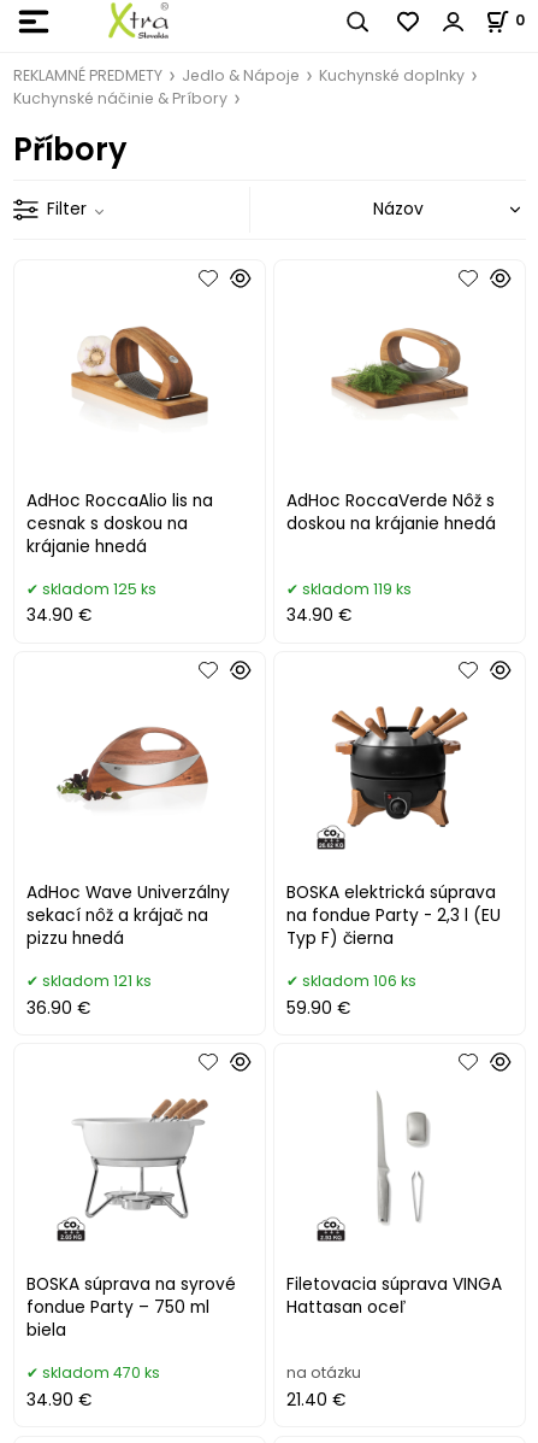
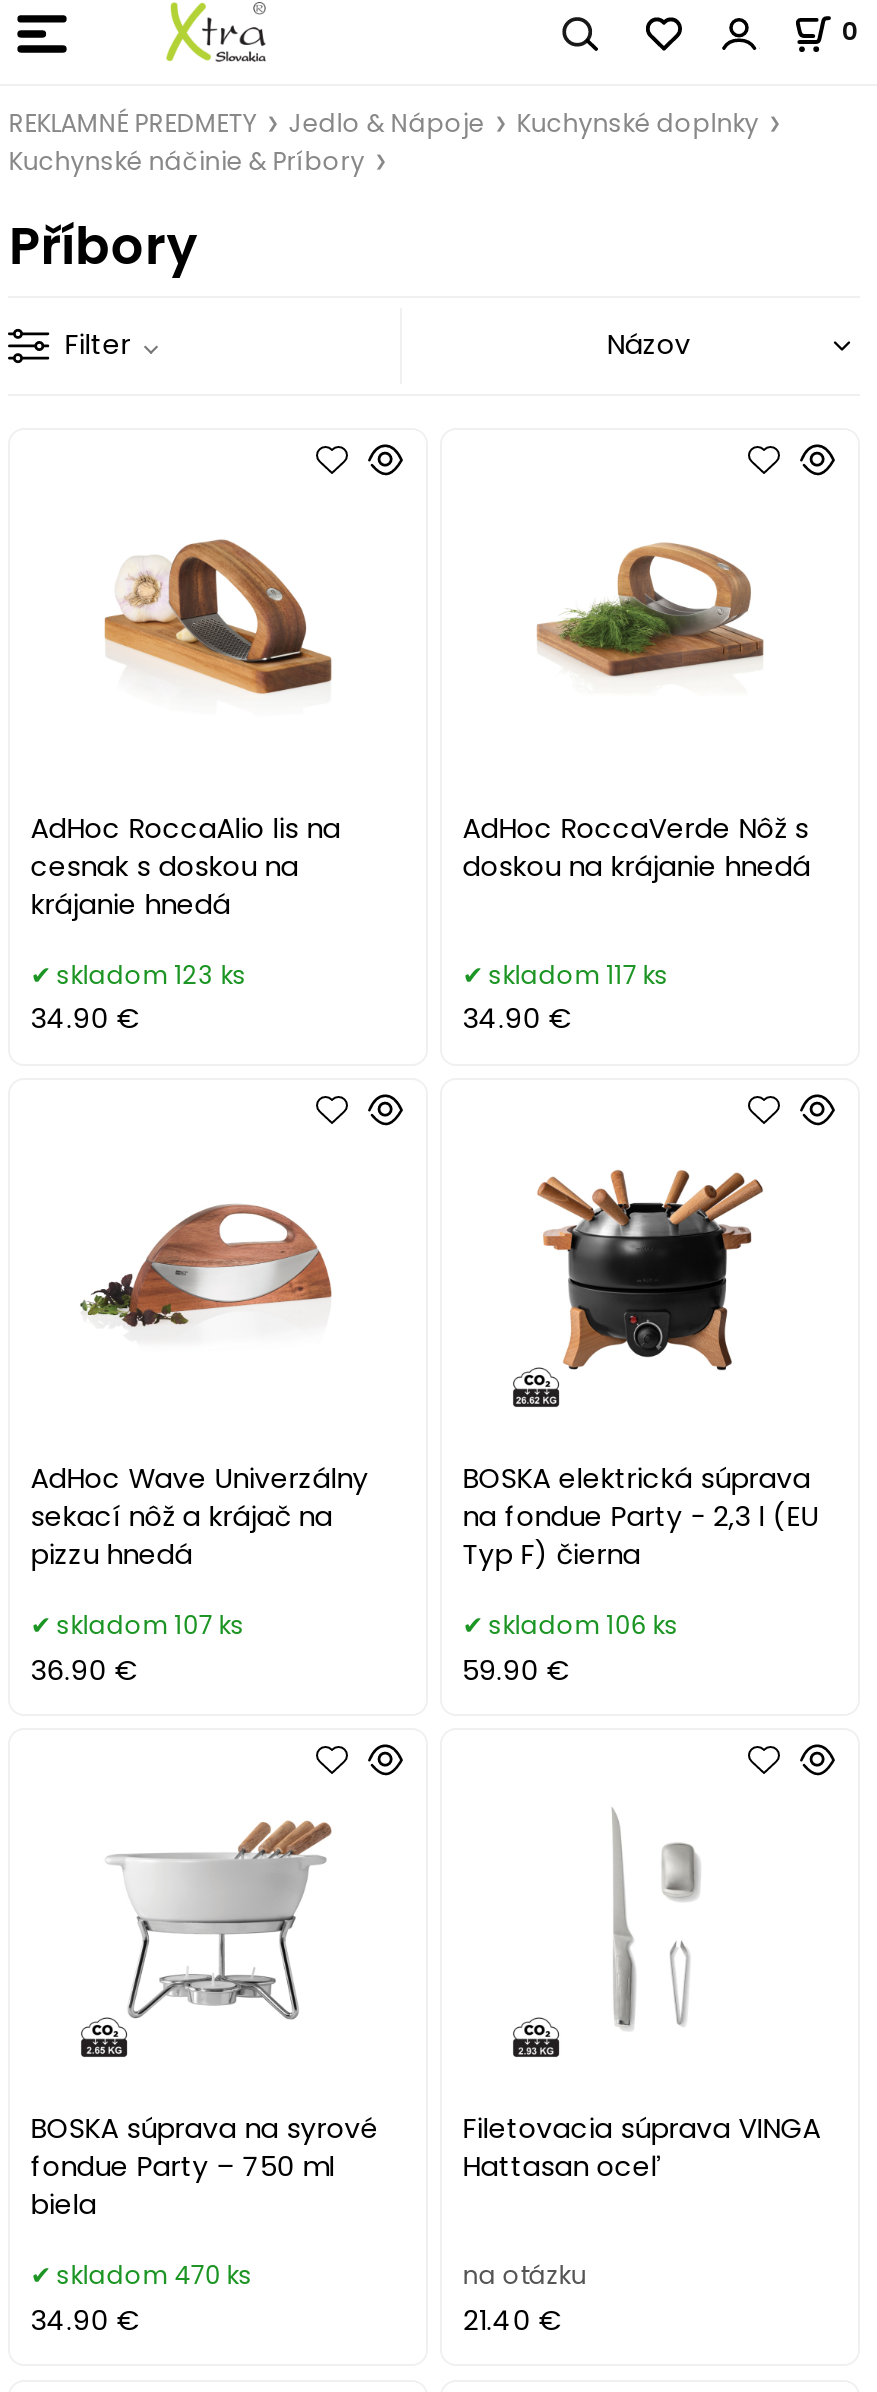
- skladom 125 ks
+ skladom 123 ks

- skladom 119 ks
+ skladom 117 ks

- skladom 121 ks
+ skladom 107 ks
